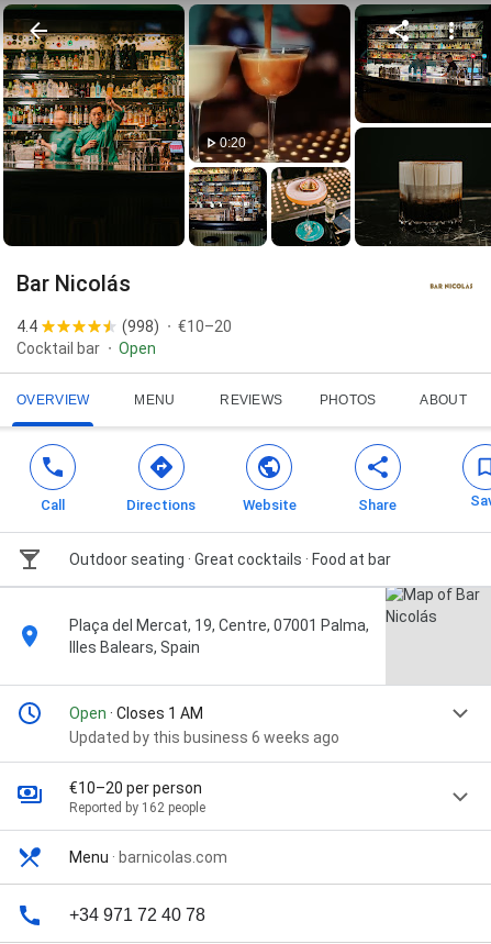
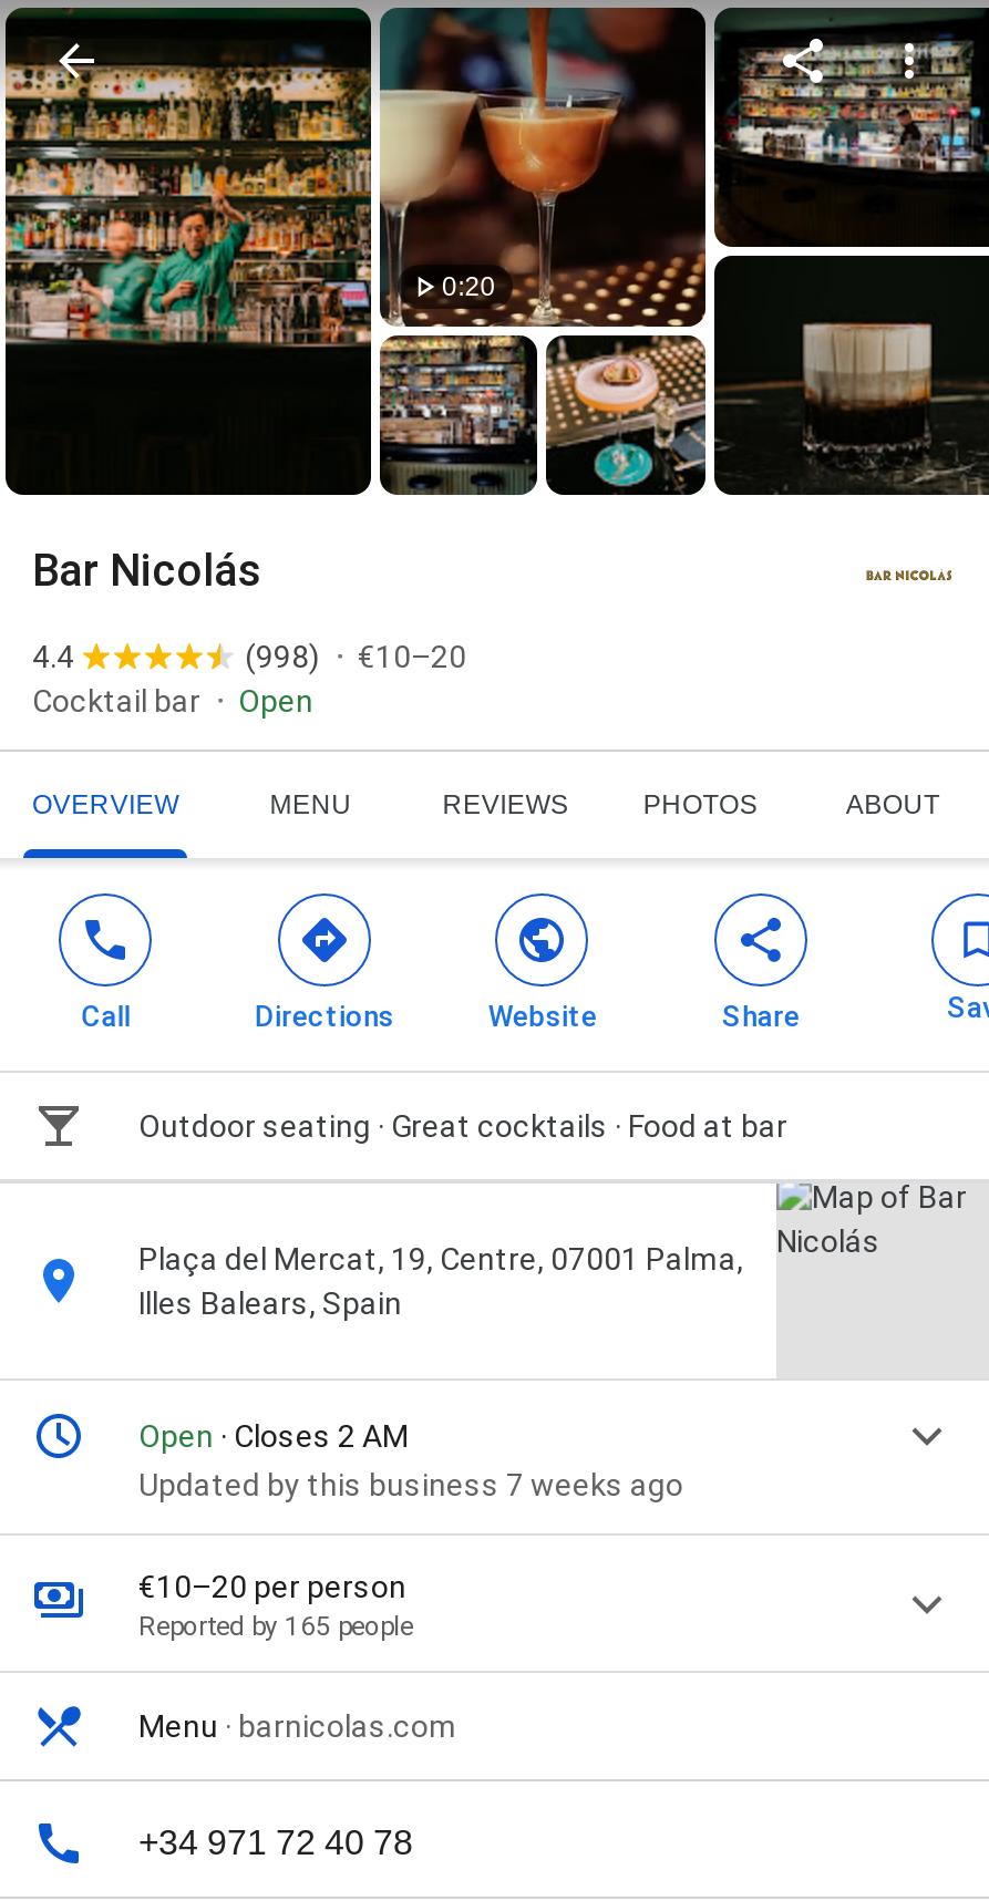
- Open · Closes 1 AM
+ Open · Closes 2 AM

- Updated by this business 6 weeks ago
+ Updated by this business 7 weeks ago

- Reported by 162 people
+ Reported by 165 people
